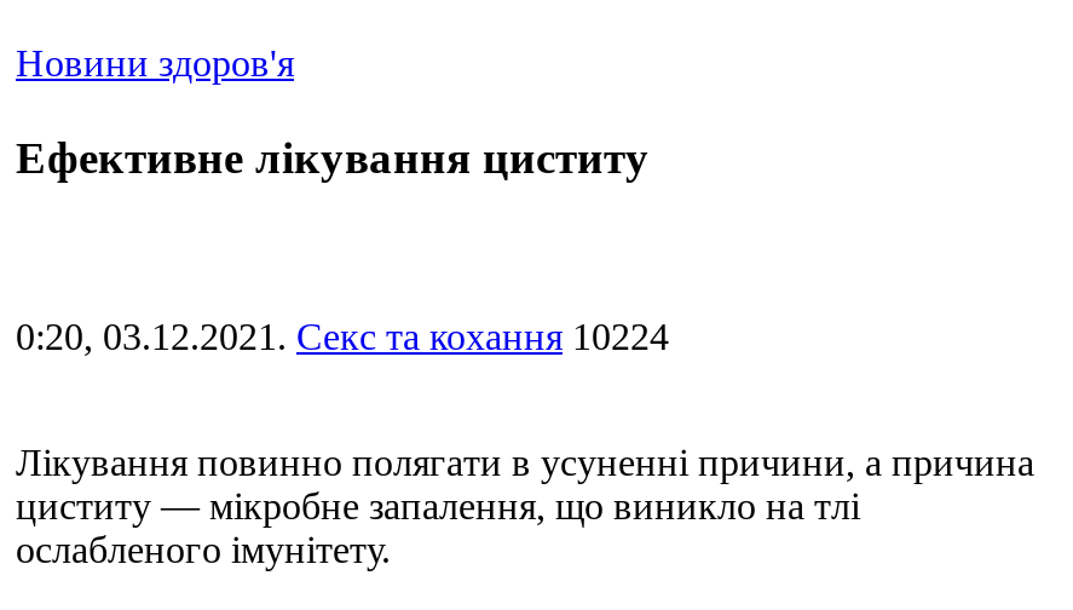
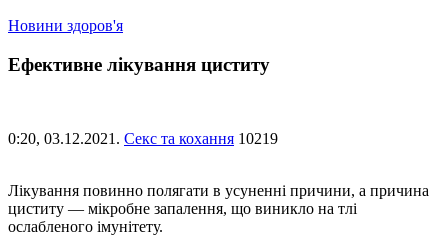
- 0:20, 03.12.2021. Секс та кохання 10224
+ 0:20, 03.12.2021. Секс та кохання 10219
